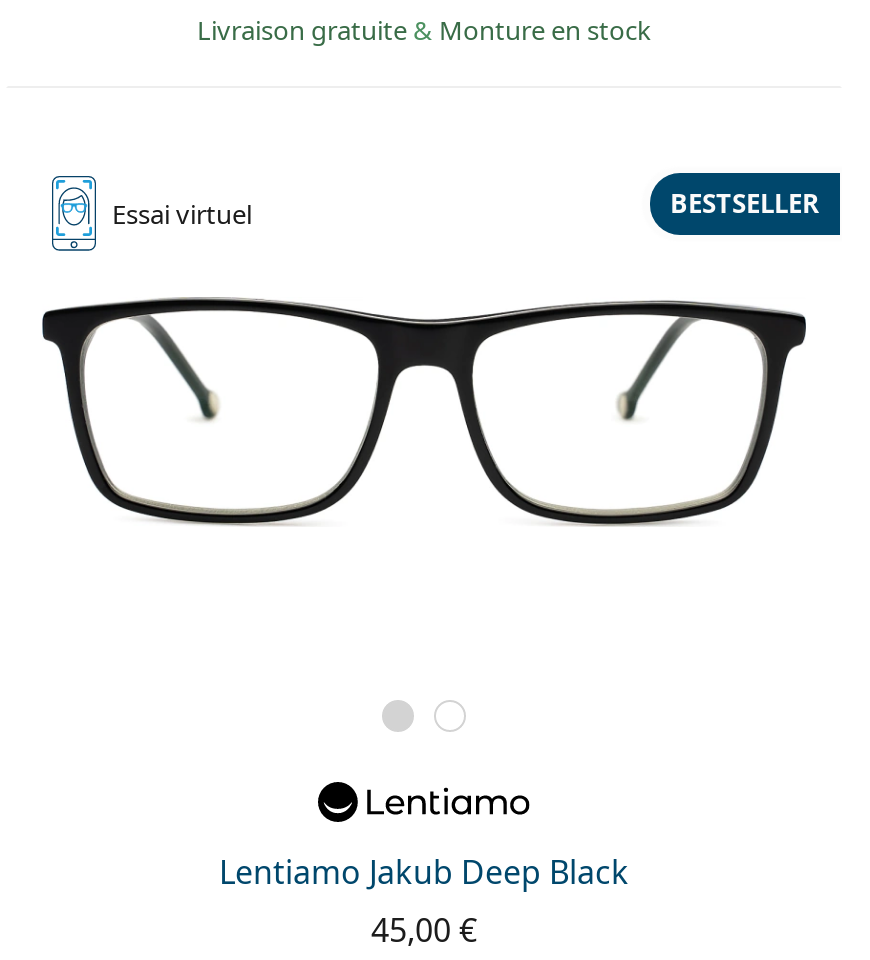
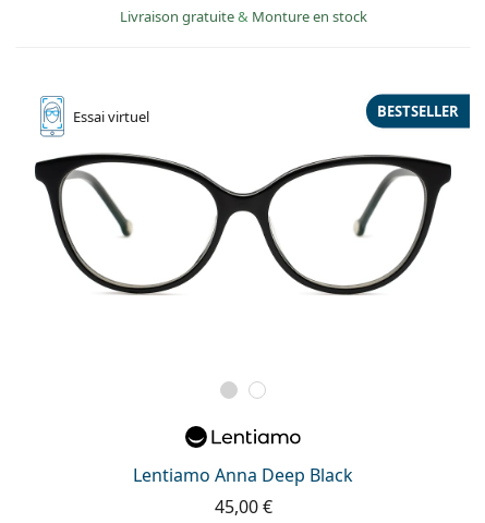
- [image]
+ [image]

- Lentiamo Jakub Deep Black
+ Lentiamo Anna Deep Black
